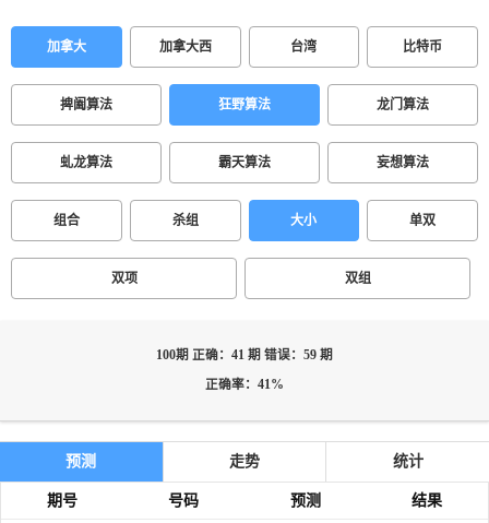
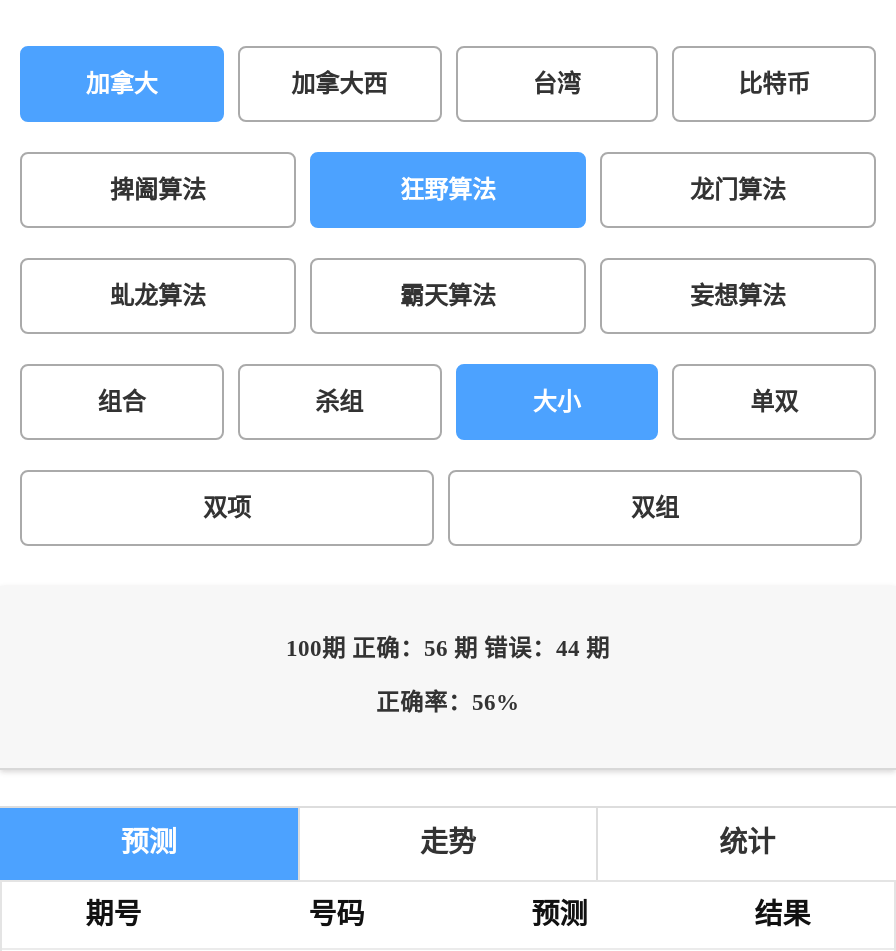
- 100期 正确：41 期 错误：59 期
+ 100期 正确：56 期 错误：44 期

- 正确率：41%
+ 正确率：56%
